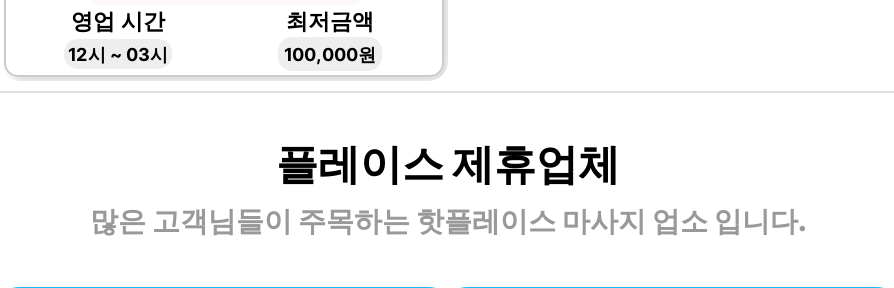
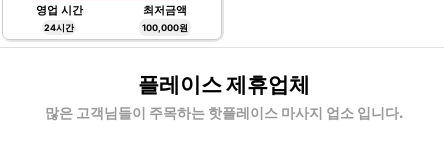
- 12시 ~ 03시
+ 24시간
